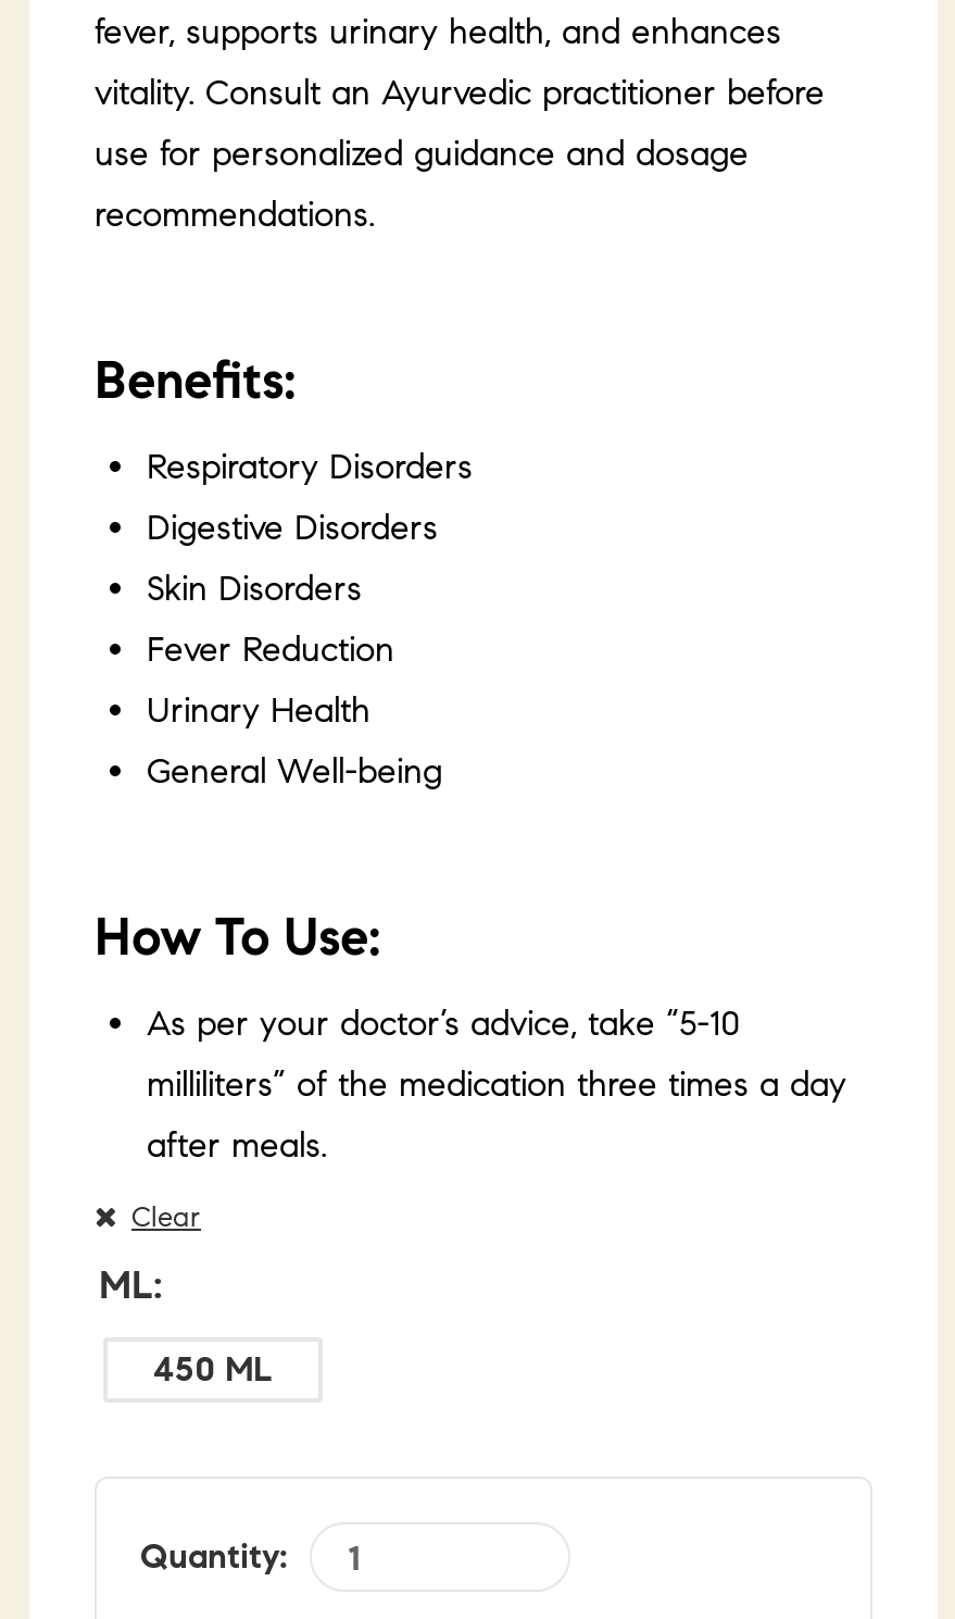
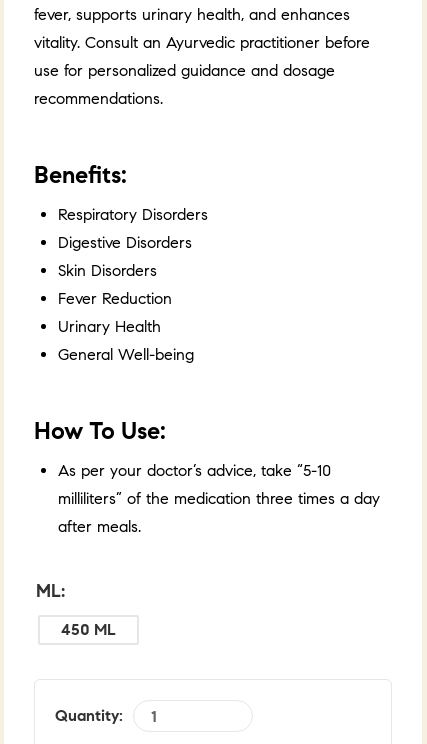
- Clear
